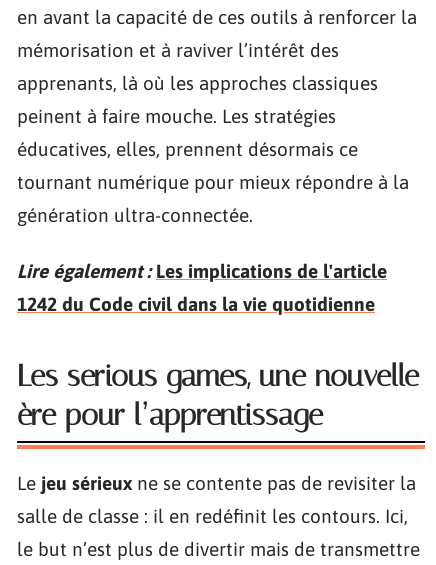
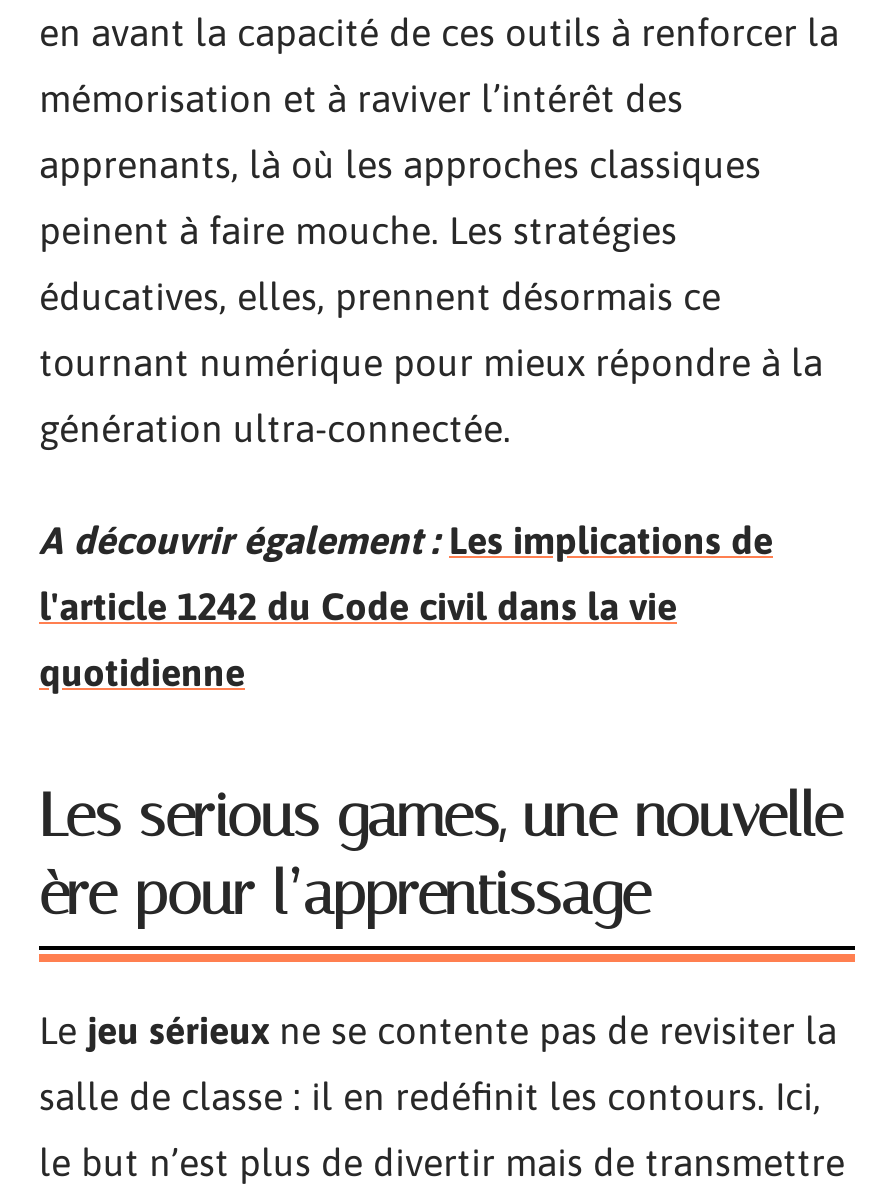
- Lire également : Les implications de l'article
- 1242 du Code civil dans la vie quotidienne
+ A découvrir également : Les implications de
+ l'article 1242 du Code civil dans la vie
+ quotidienne
